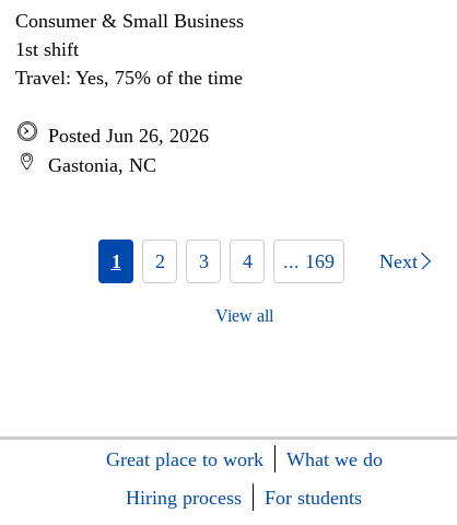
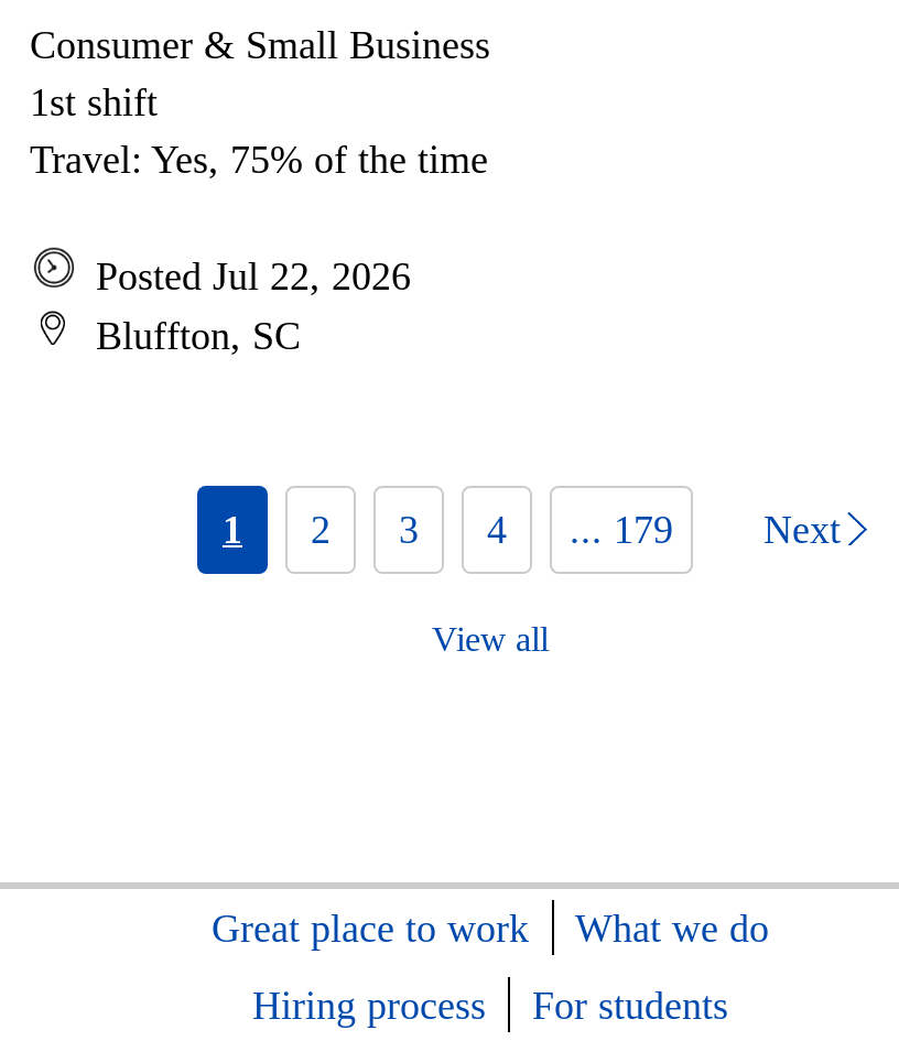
- Posted Jun 26, 2026
- Gastonia, NC
+ Posted Jul 22, 2026
+ Bluffton, SC

- 1 2 3 4 ... 169
+ 1 2 3 4 ... 179
